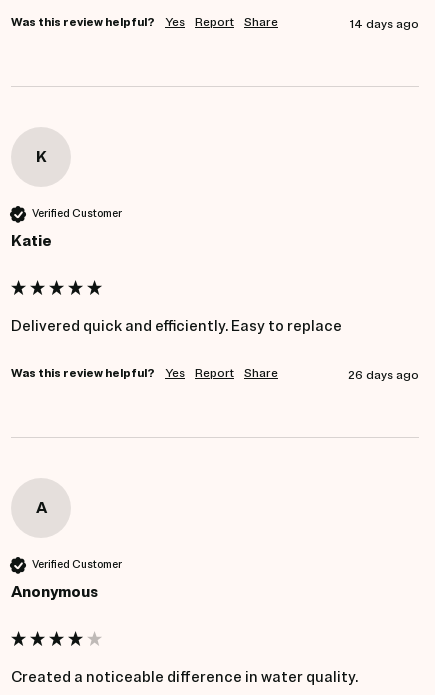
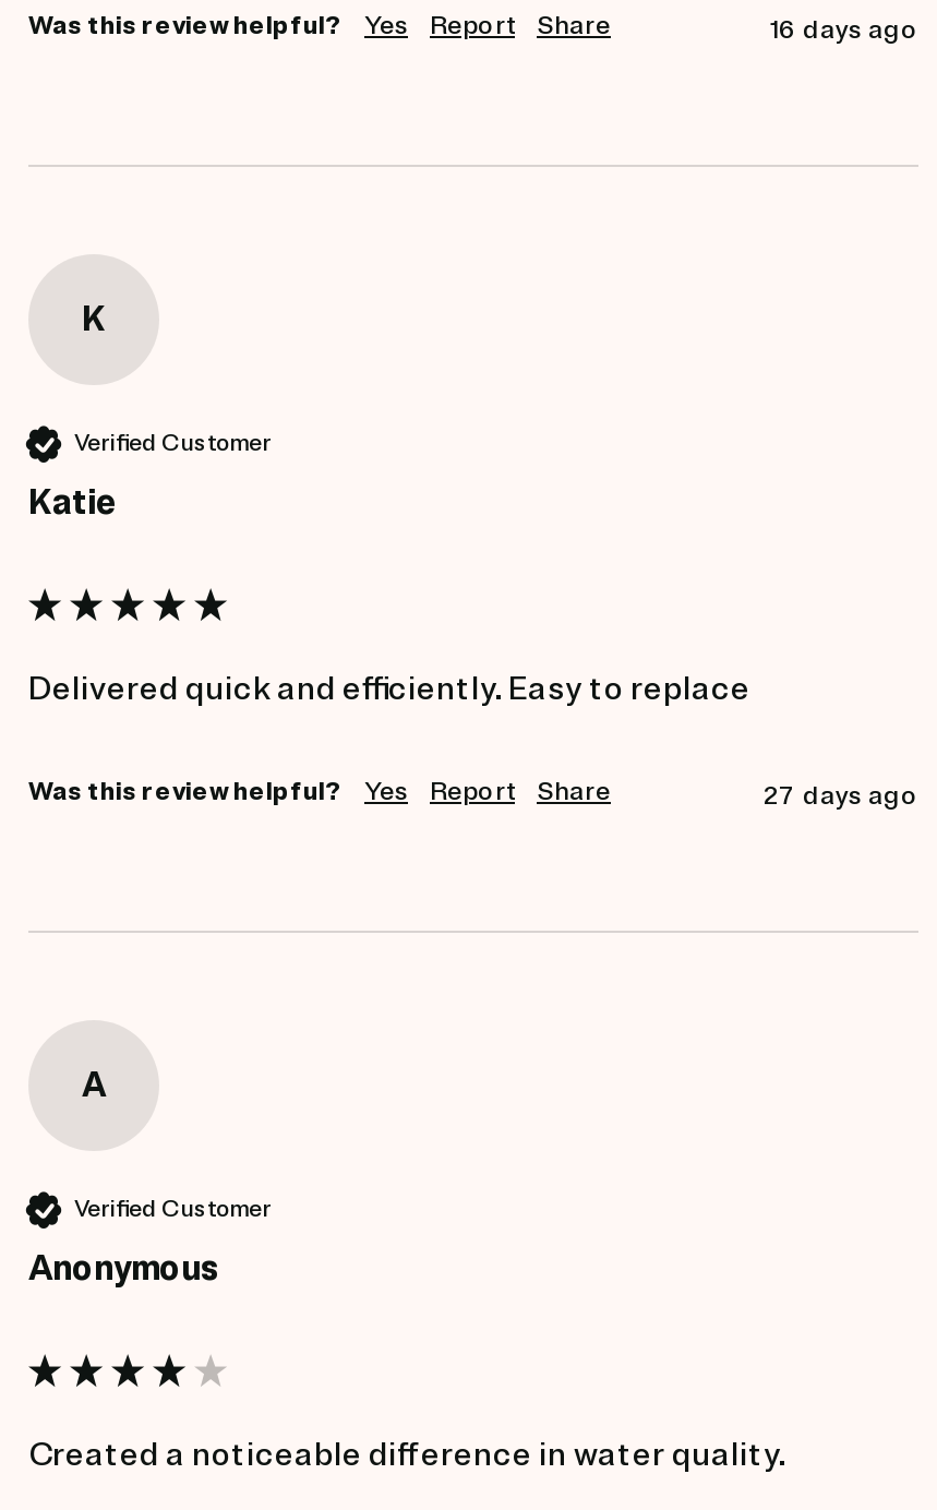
- 14 days ago
+ 16 days ago

- 26 days ago
+ 27 days ago
